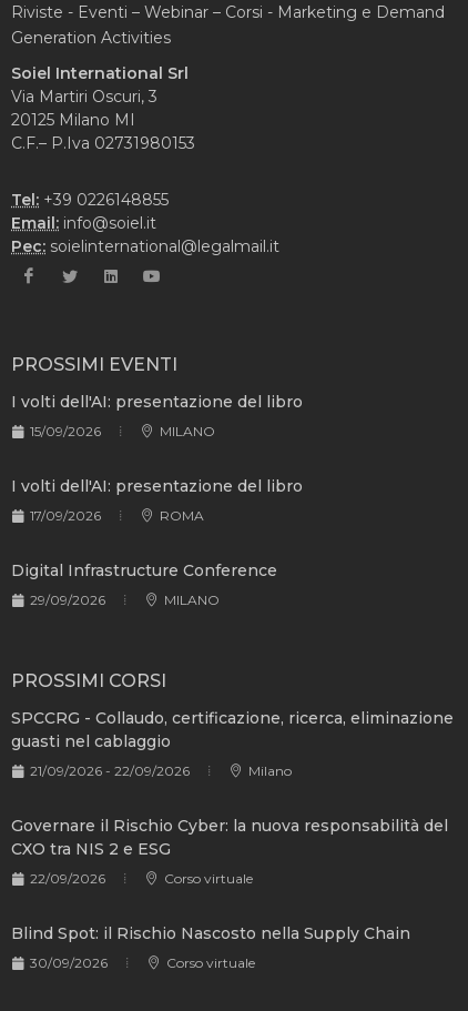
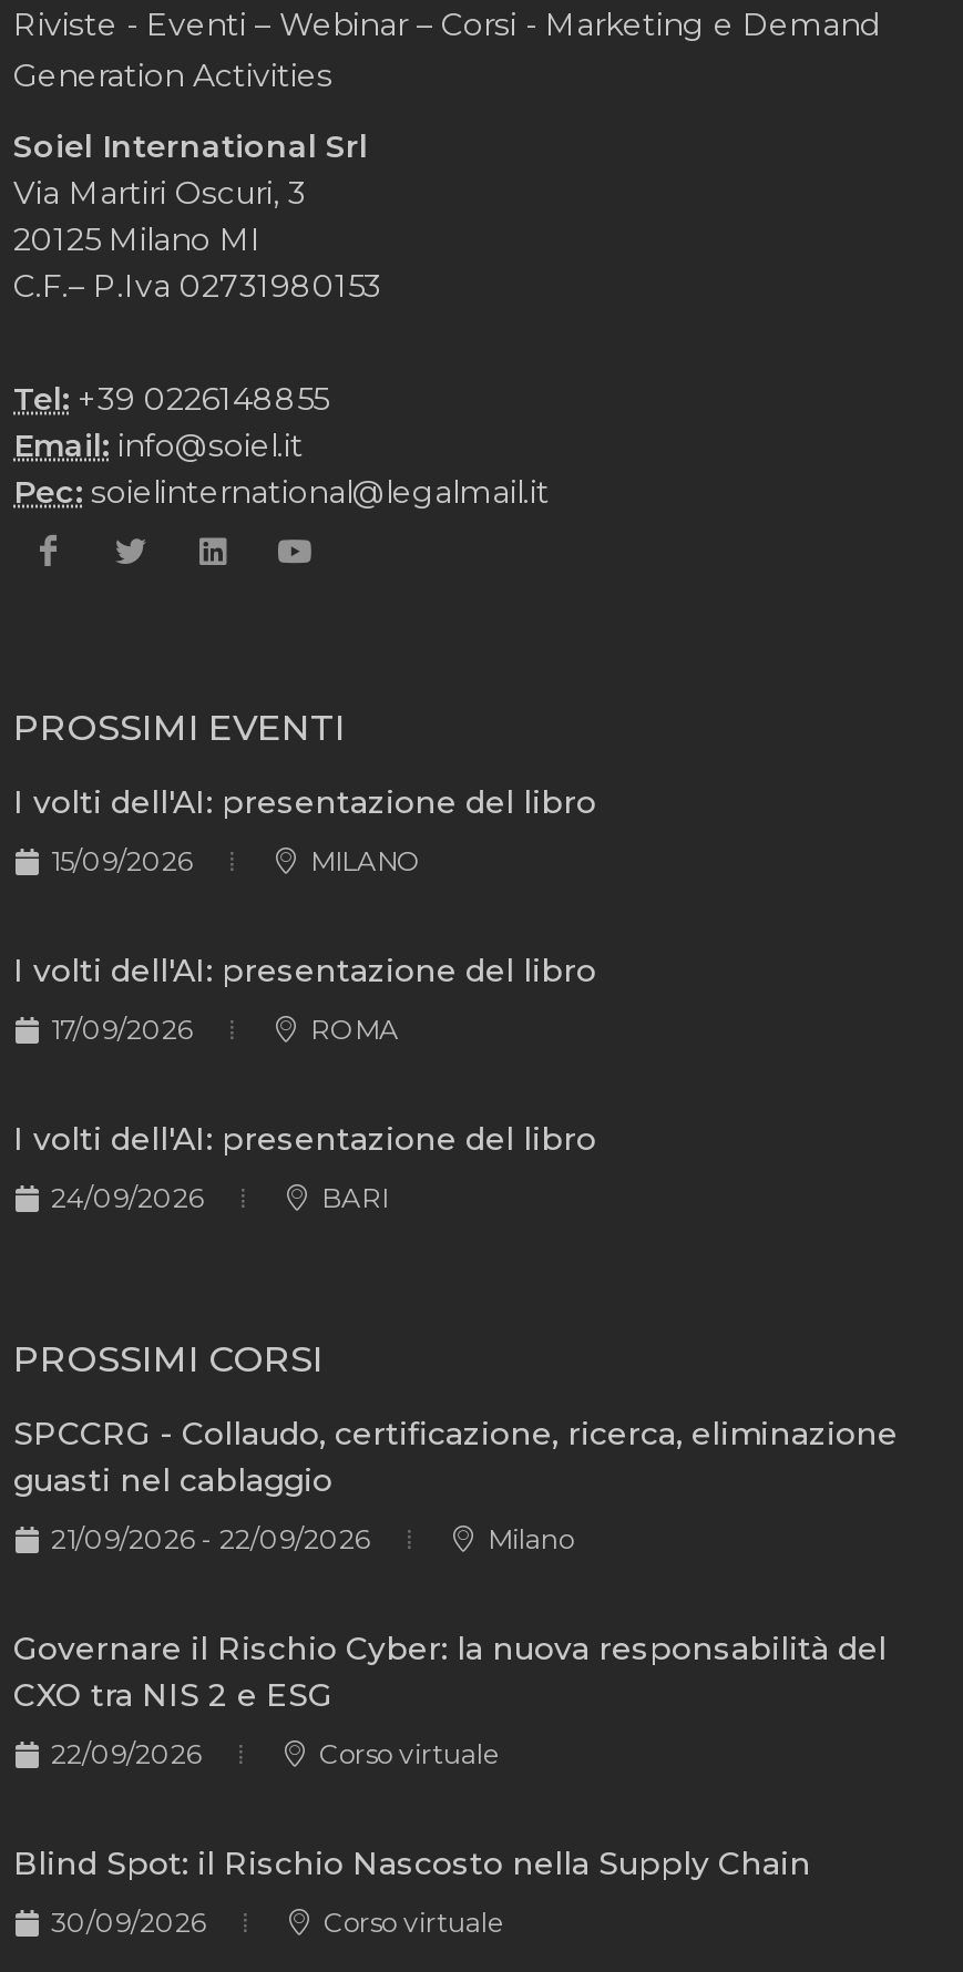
- Digital Infrastructure Conference
+ I volti dell'AI: presentazione del libro

- 29/09/2026
- MILANO
+ 24/09/2026
+ BARI
